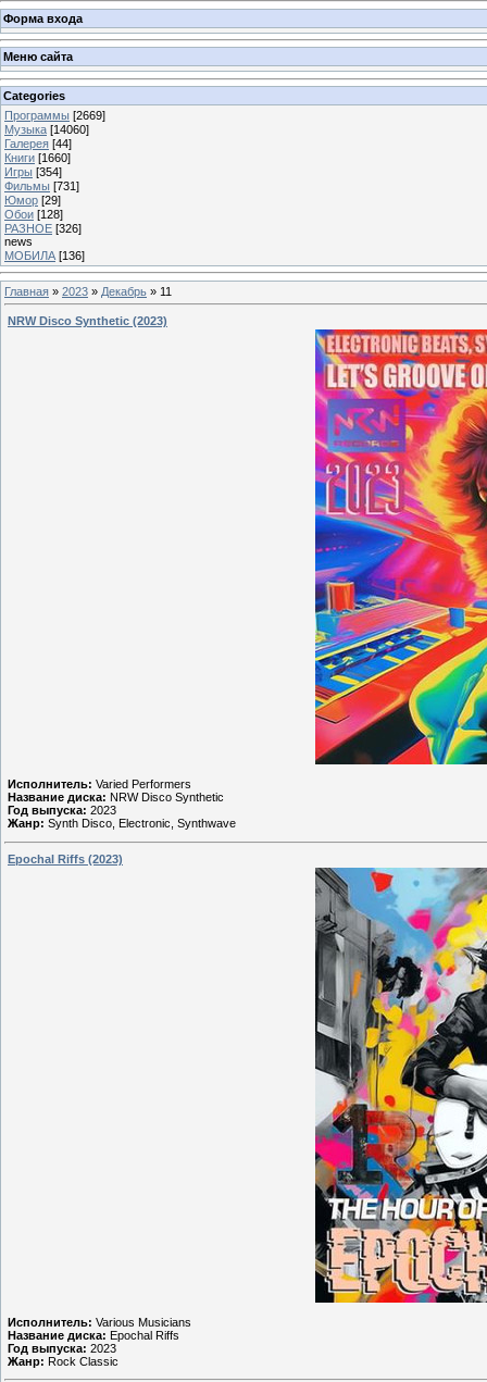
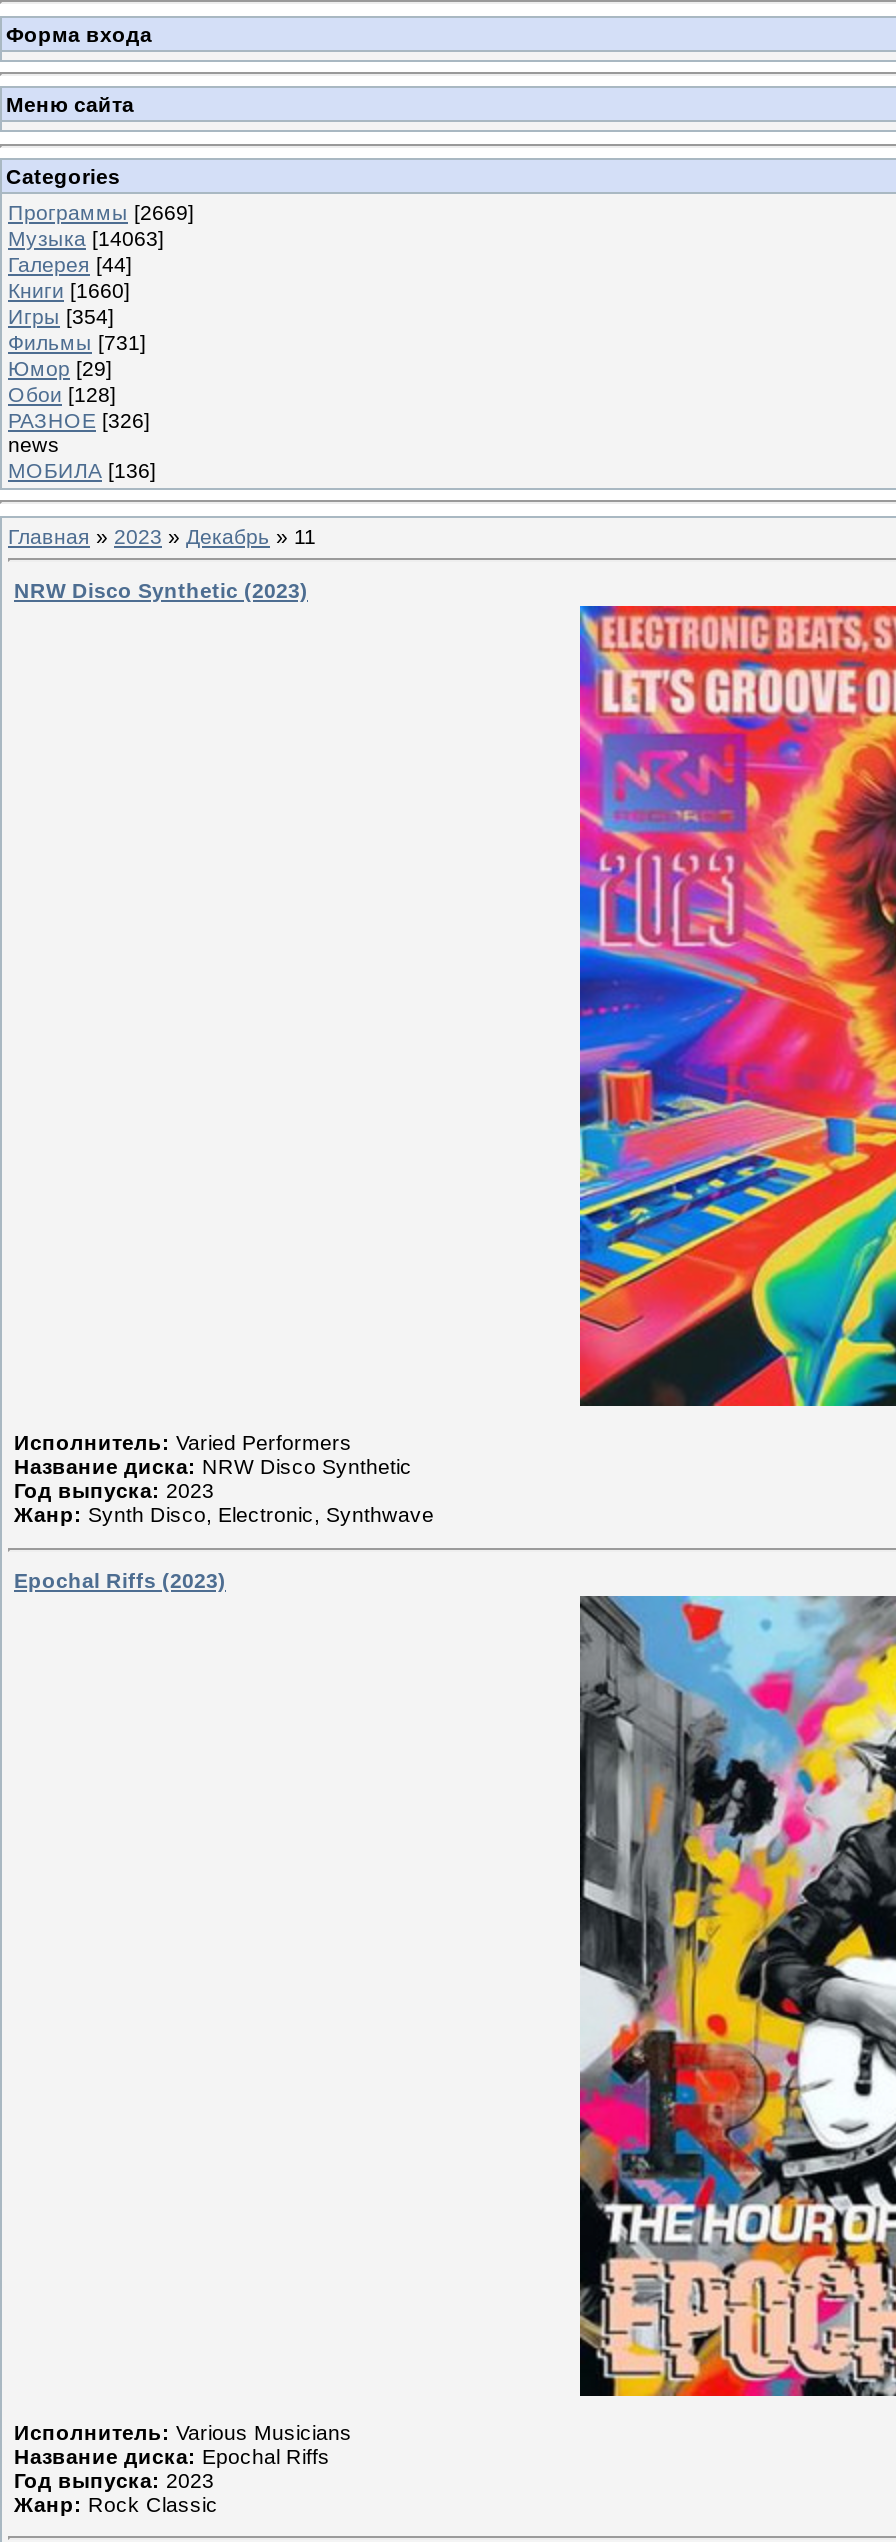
- Музыка [14060]
+ Музыка [14063]
